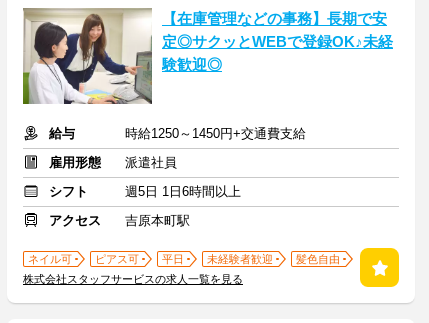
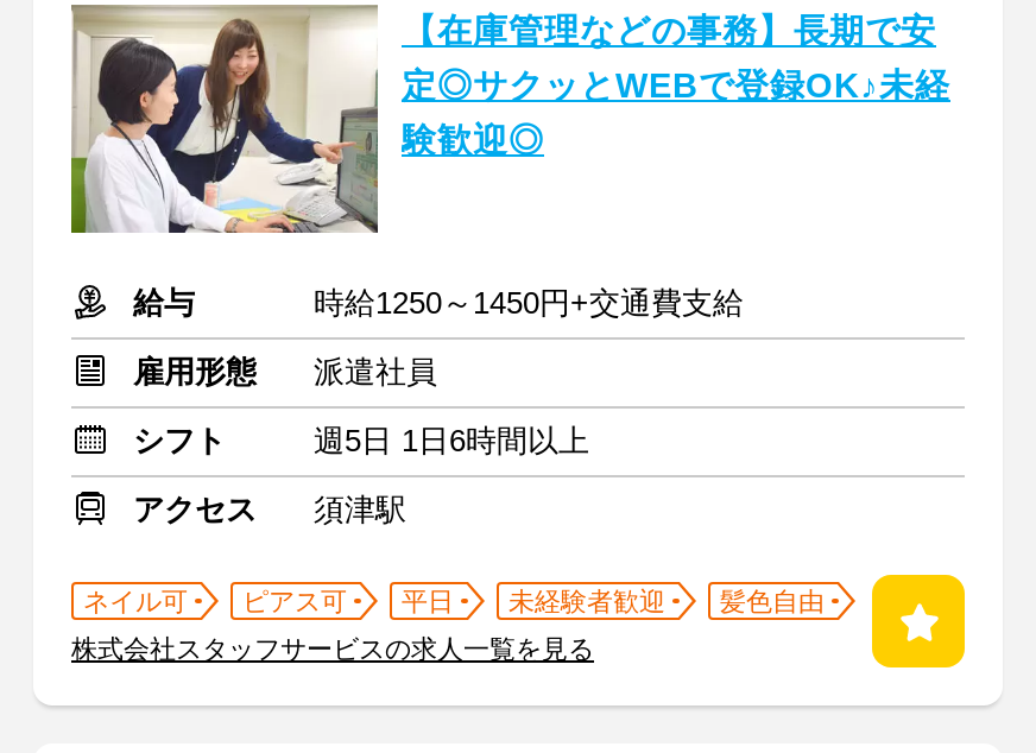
- 吉原本町駅
+ 須津駅
